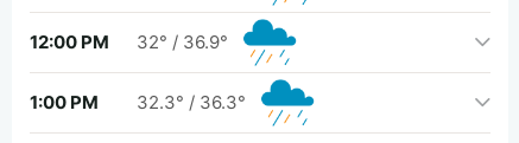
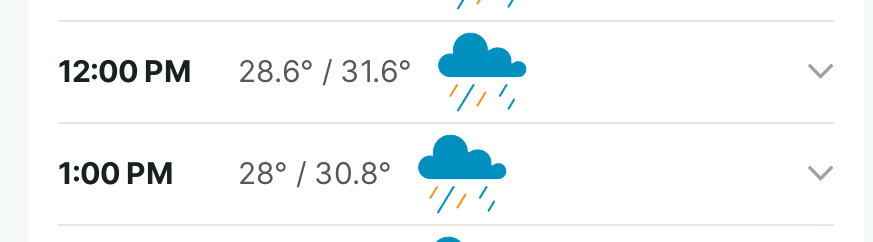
moved down: [image]

- 12:00 PM 32° / 36.9°
+ 12:00 PM 28.6° / 31.6°

moved up: [image]

- 1:00 PM 32.3° / 36.3°
+ 1:00 PM 28° / 30.8°
